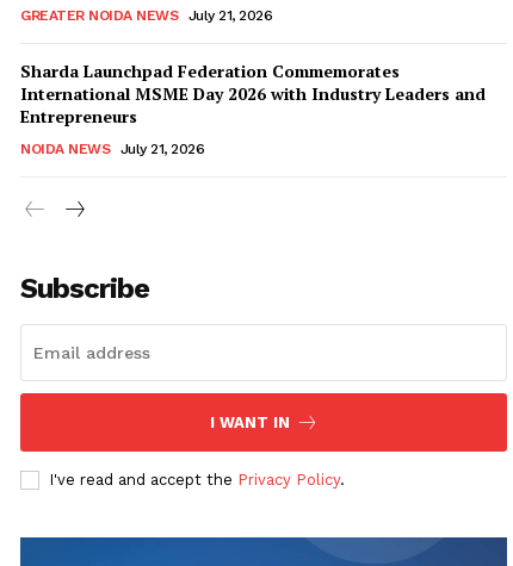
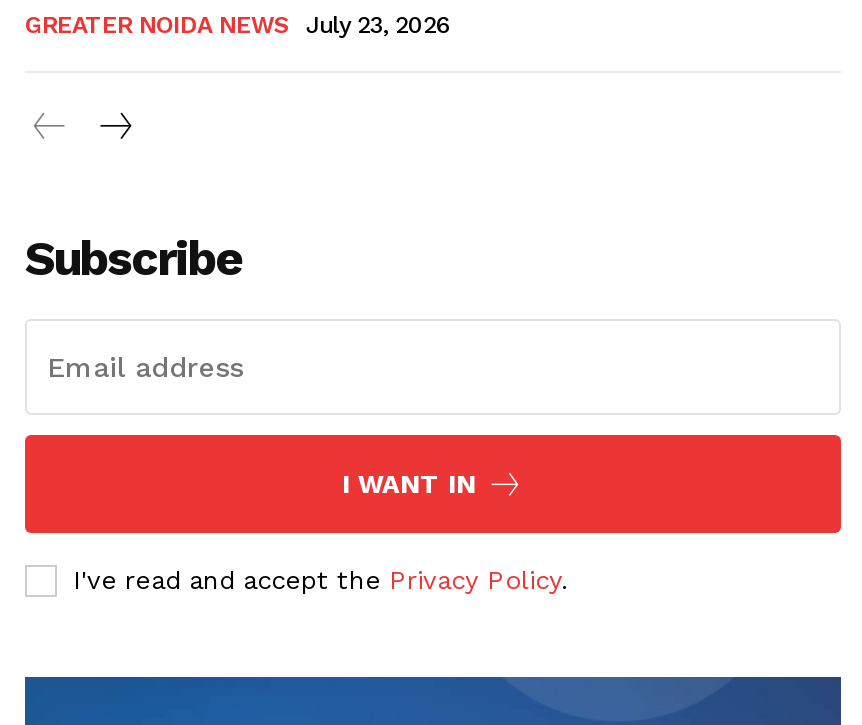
- July 21, 2026
- Sharda Launchpad Federation Commemorates
- International MSME Day 2026 with Industry Leaders and
- Entrepreneurs
- NOIDA NEWS
- July 21, 2026
+ July 23, 2026
